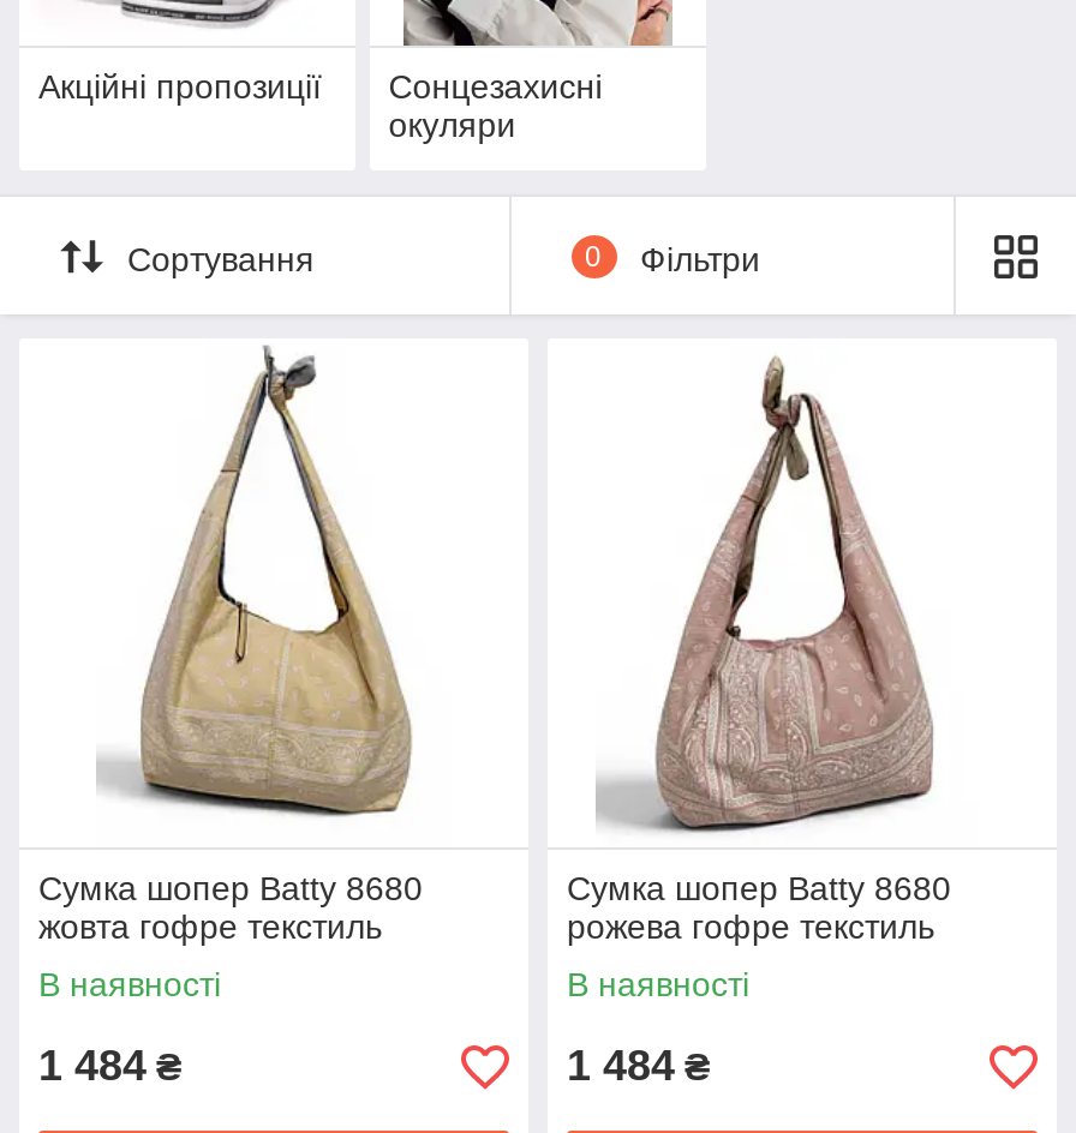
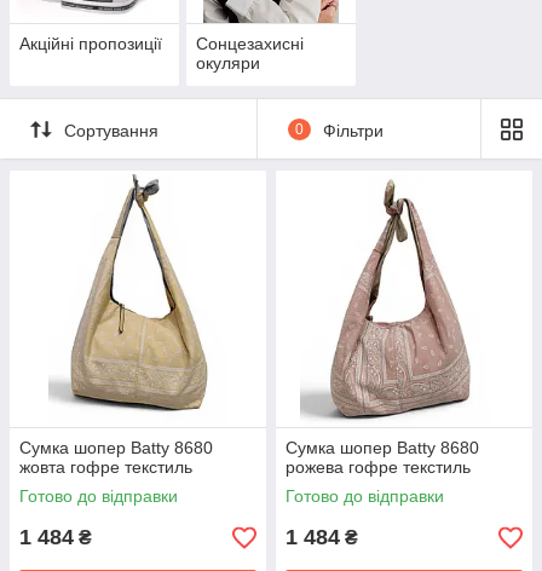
- В наявності
+ Готово до відправки

- В наявності
+ Готово до відправки
